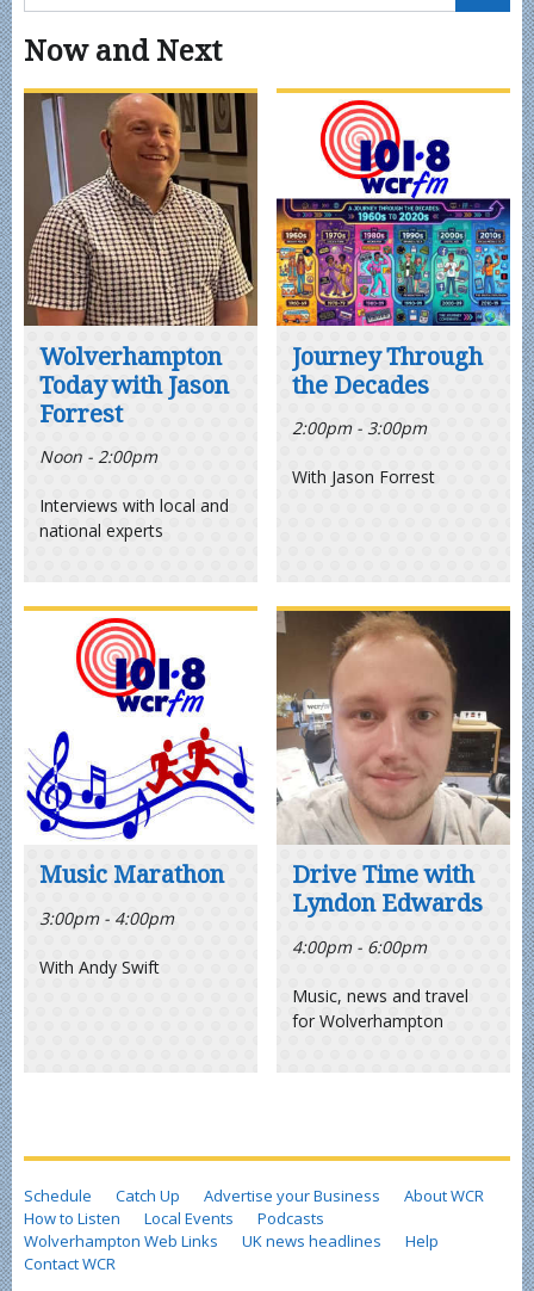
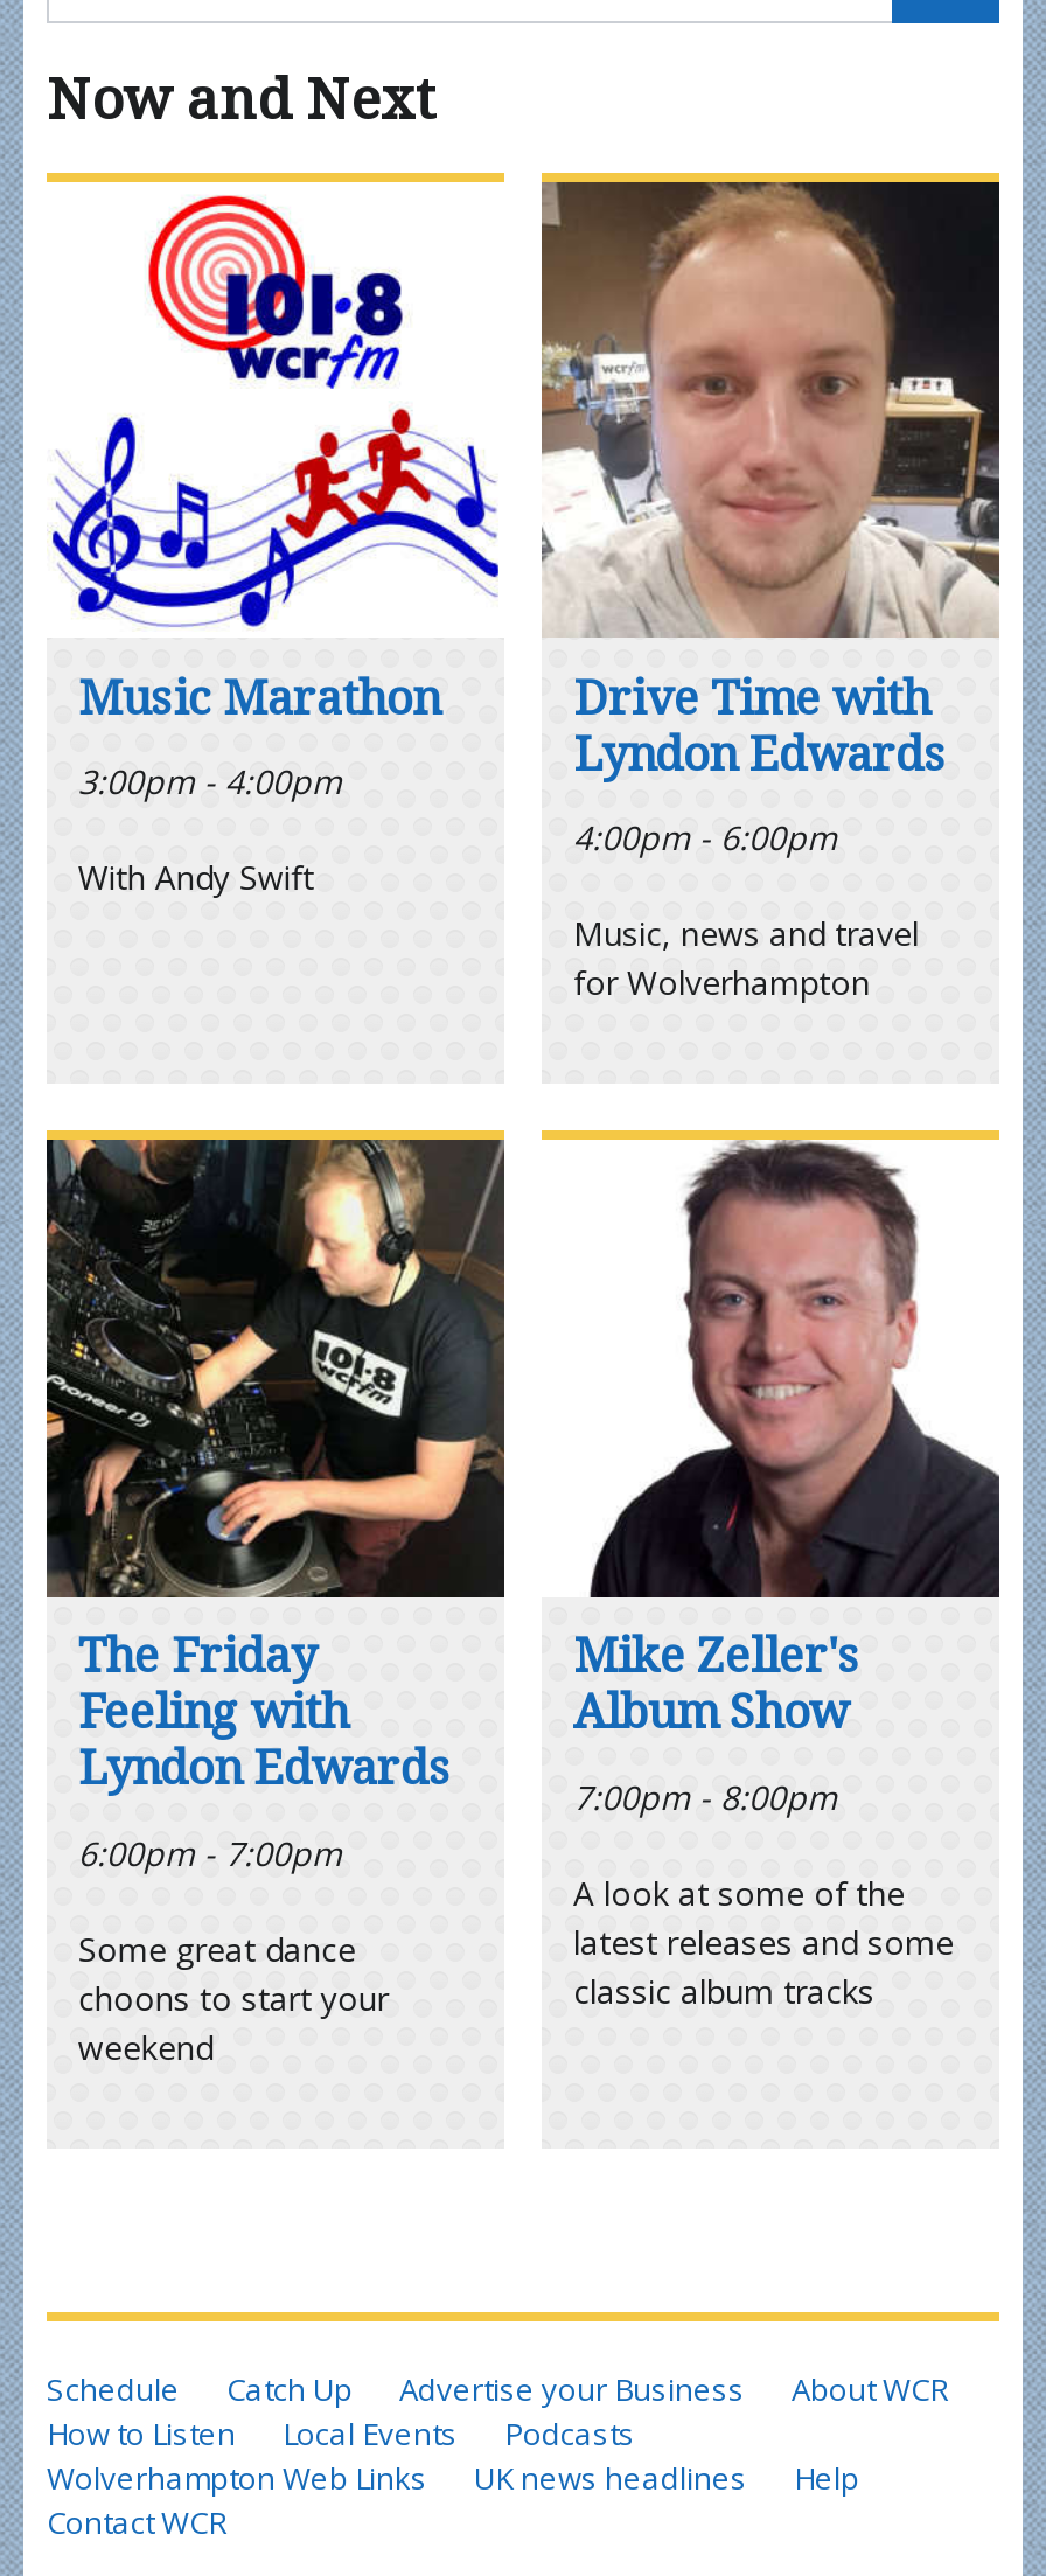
- [image]
- Wolverhampton
- Today with Jason
- Forrest
- Noon - 2:00pm
- Interviews with local and
- national experts

- [image]
- Journey Through
- the Decades
- 2:00pm - 3:00pm
- With Jason Forrest

moved up: [image] | Music Marathon | 3:00pm - 4:00pm | ... | Music, news and travel | for Wolverhampton

+ [image]
+ The Friday
+ Feeling with
+ Lyndon Edwards
+ 6:00pm - 7:00pm
+ Some great dance
+ choons to start your
+ weekend

+ [image]
+ Mike Zeller's
+ Album Show
+ 7:00pm - 8:00pm
+ A look at some of the
+ latest releases and some
+ classic album tracks
